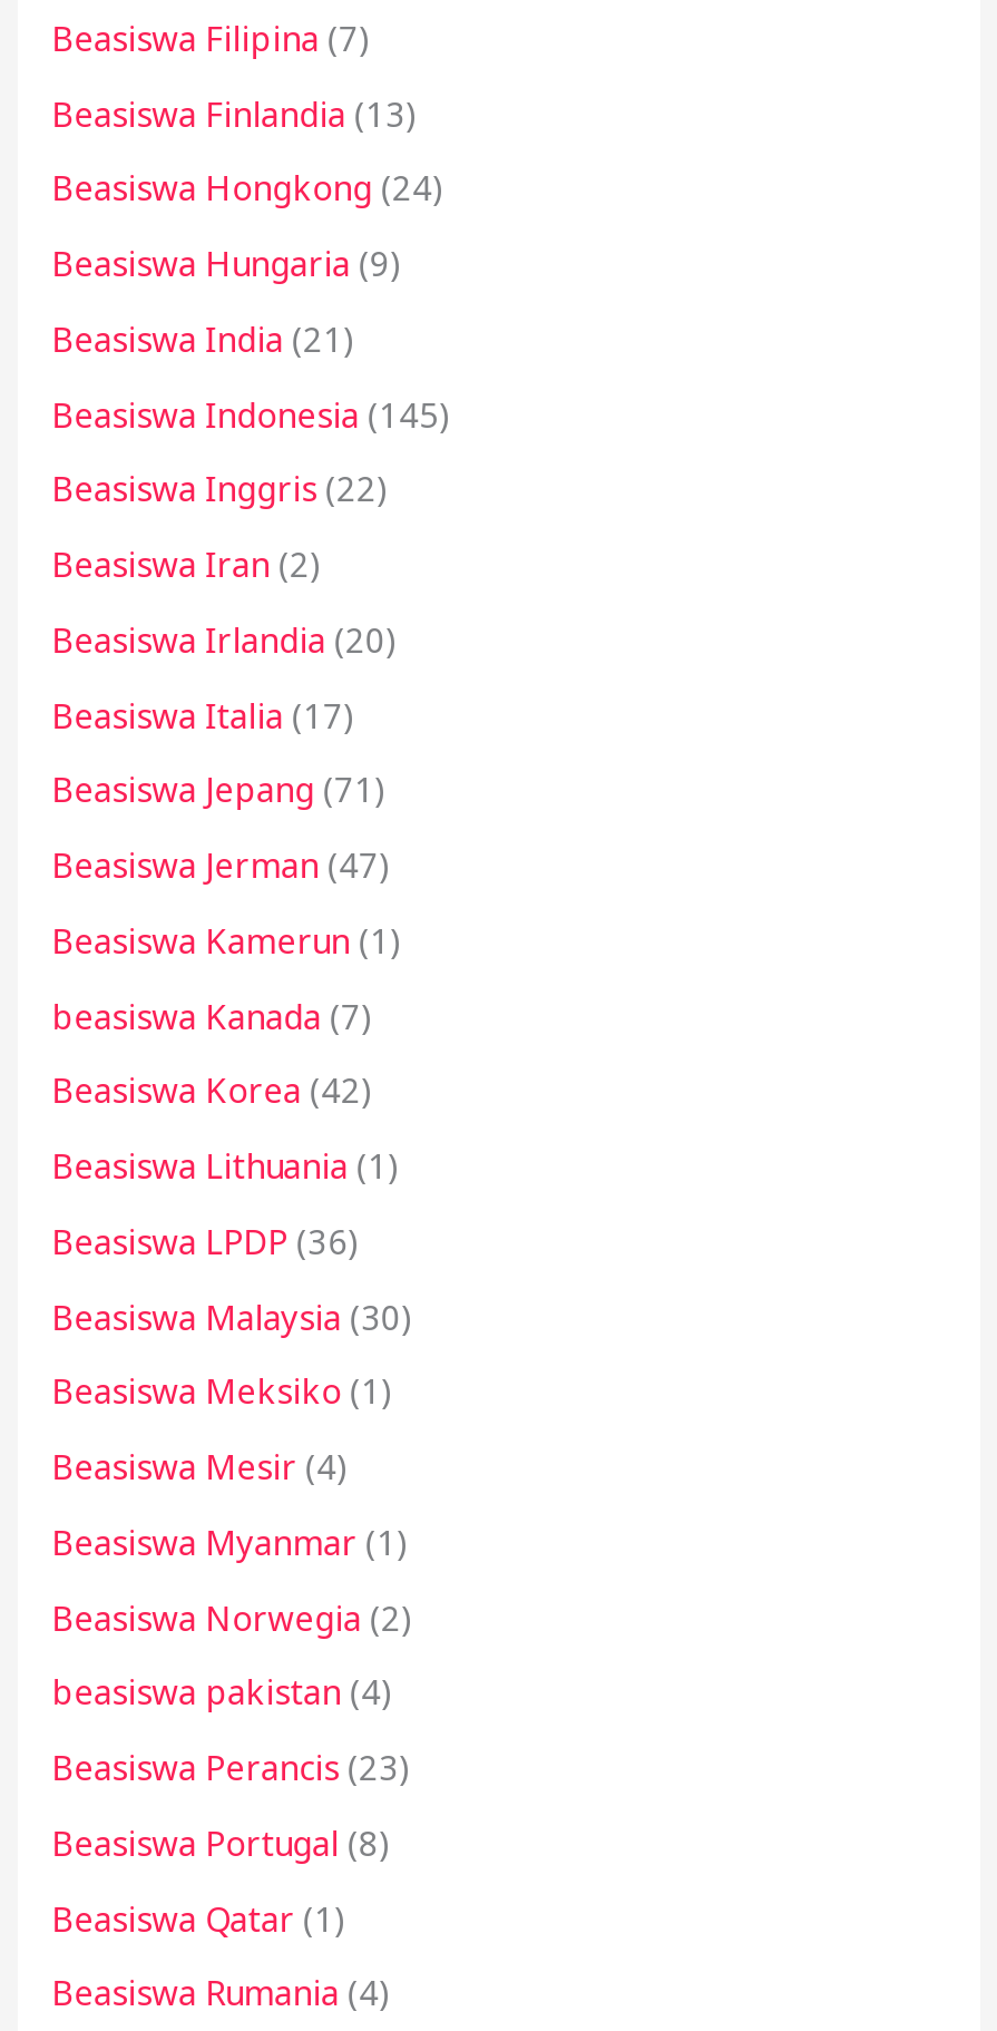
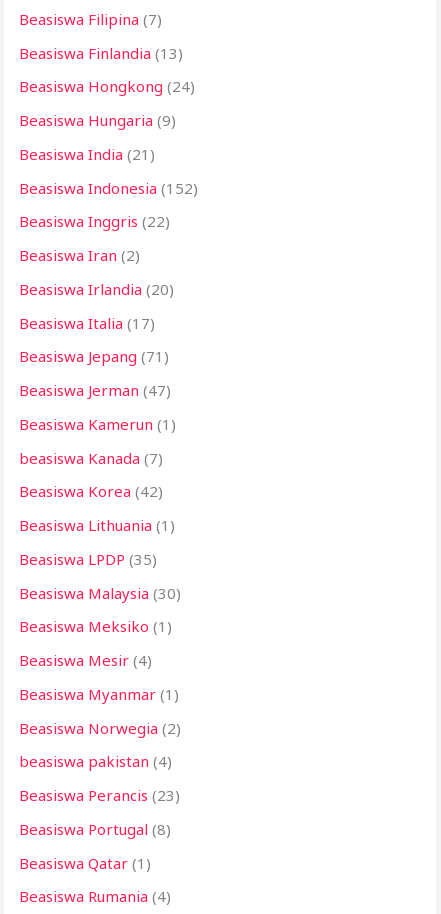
- Beasiswa Indonesia (145)
+ Beasiswa Indonesia (152)

- Beasiswa LPDP (36)
+ Beasiswa LPDP (35)
